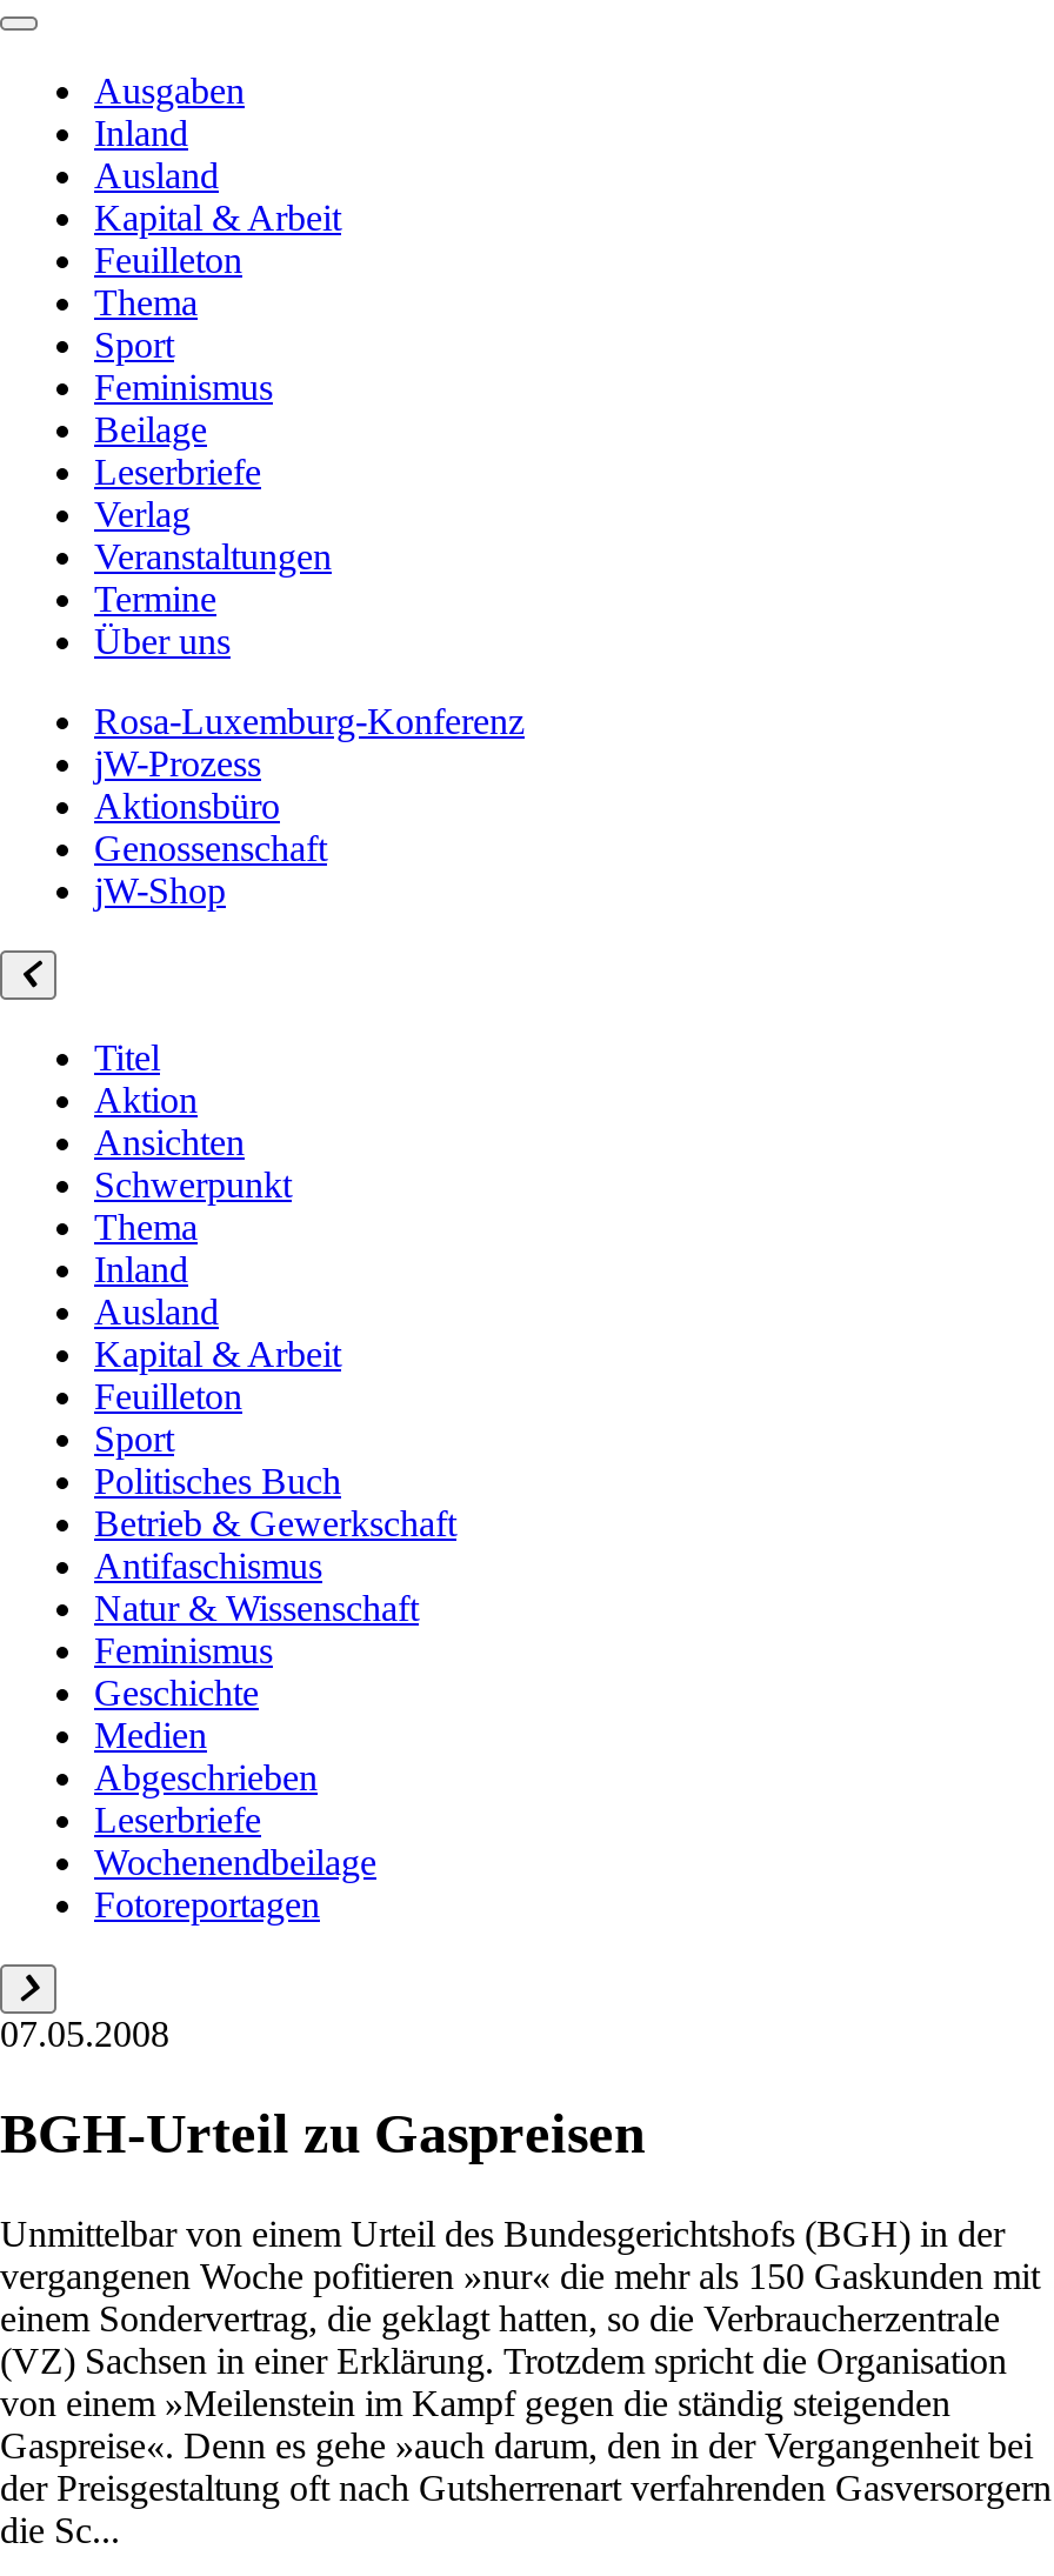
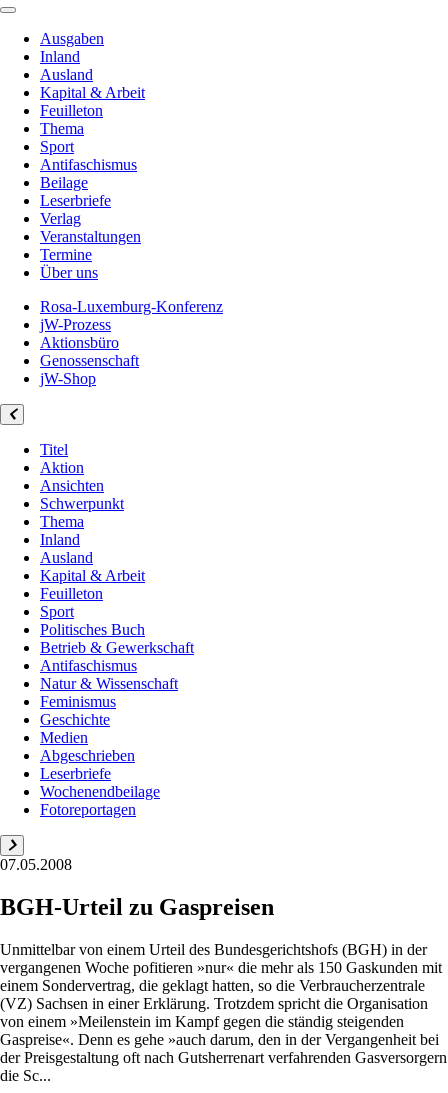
- Feminismus
+ Antifaschismus
